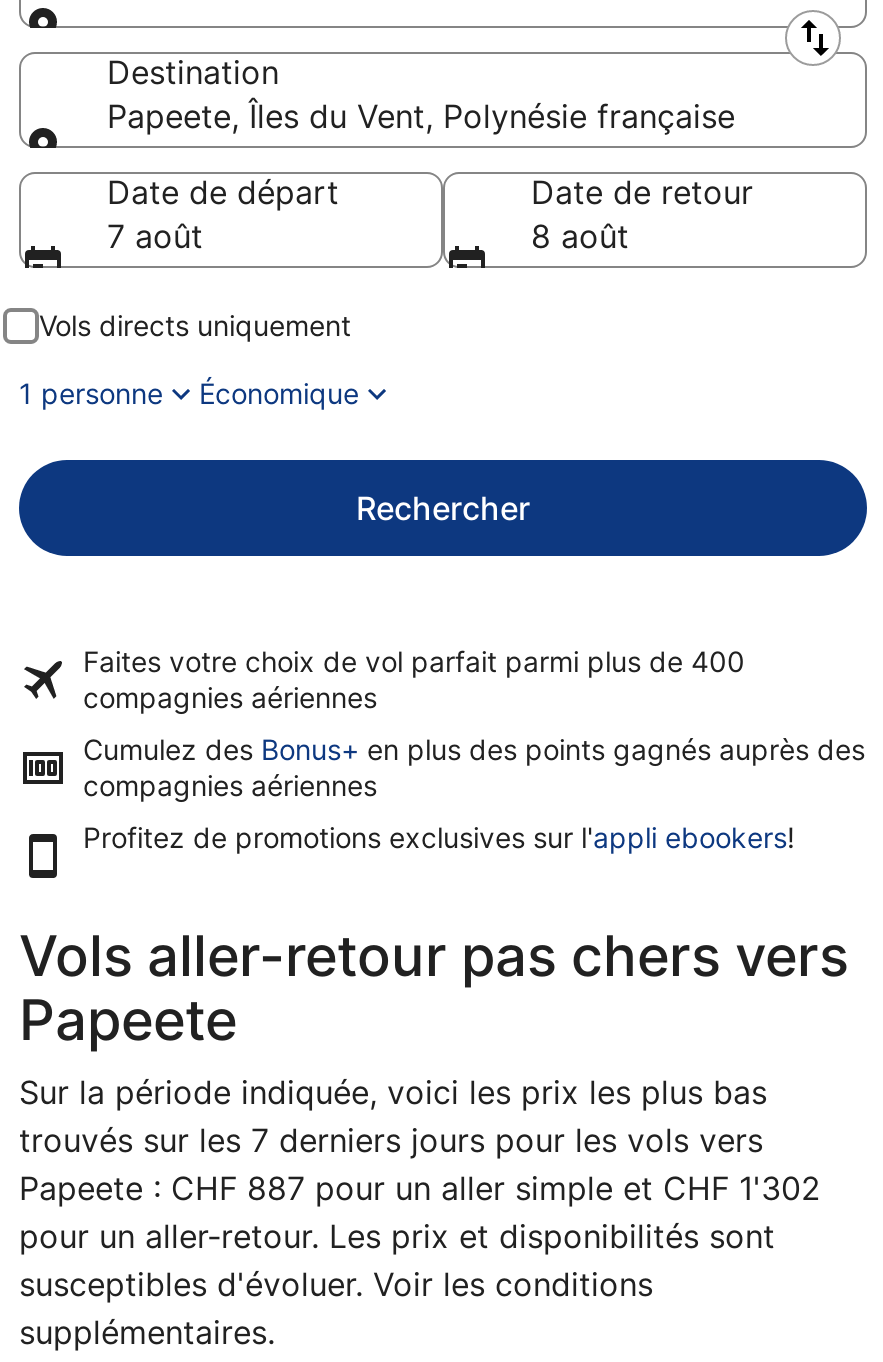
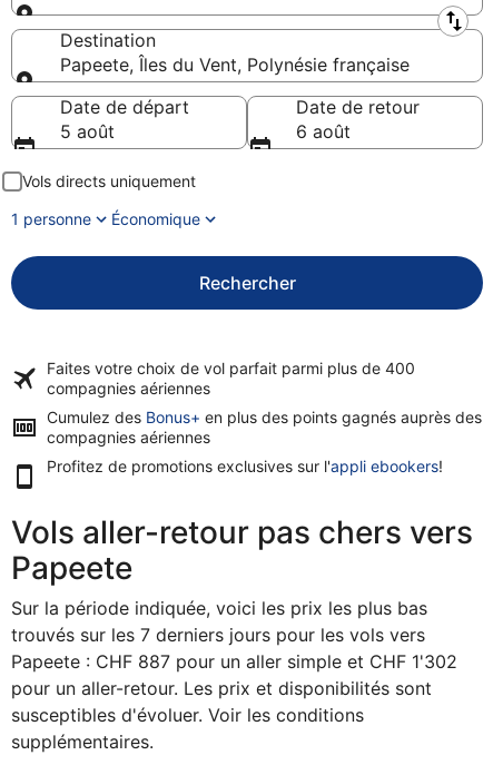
- 7 août
+ 5 août

- 8 août
+ 6 août
